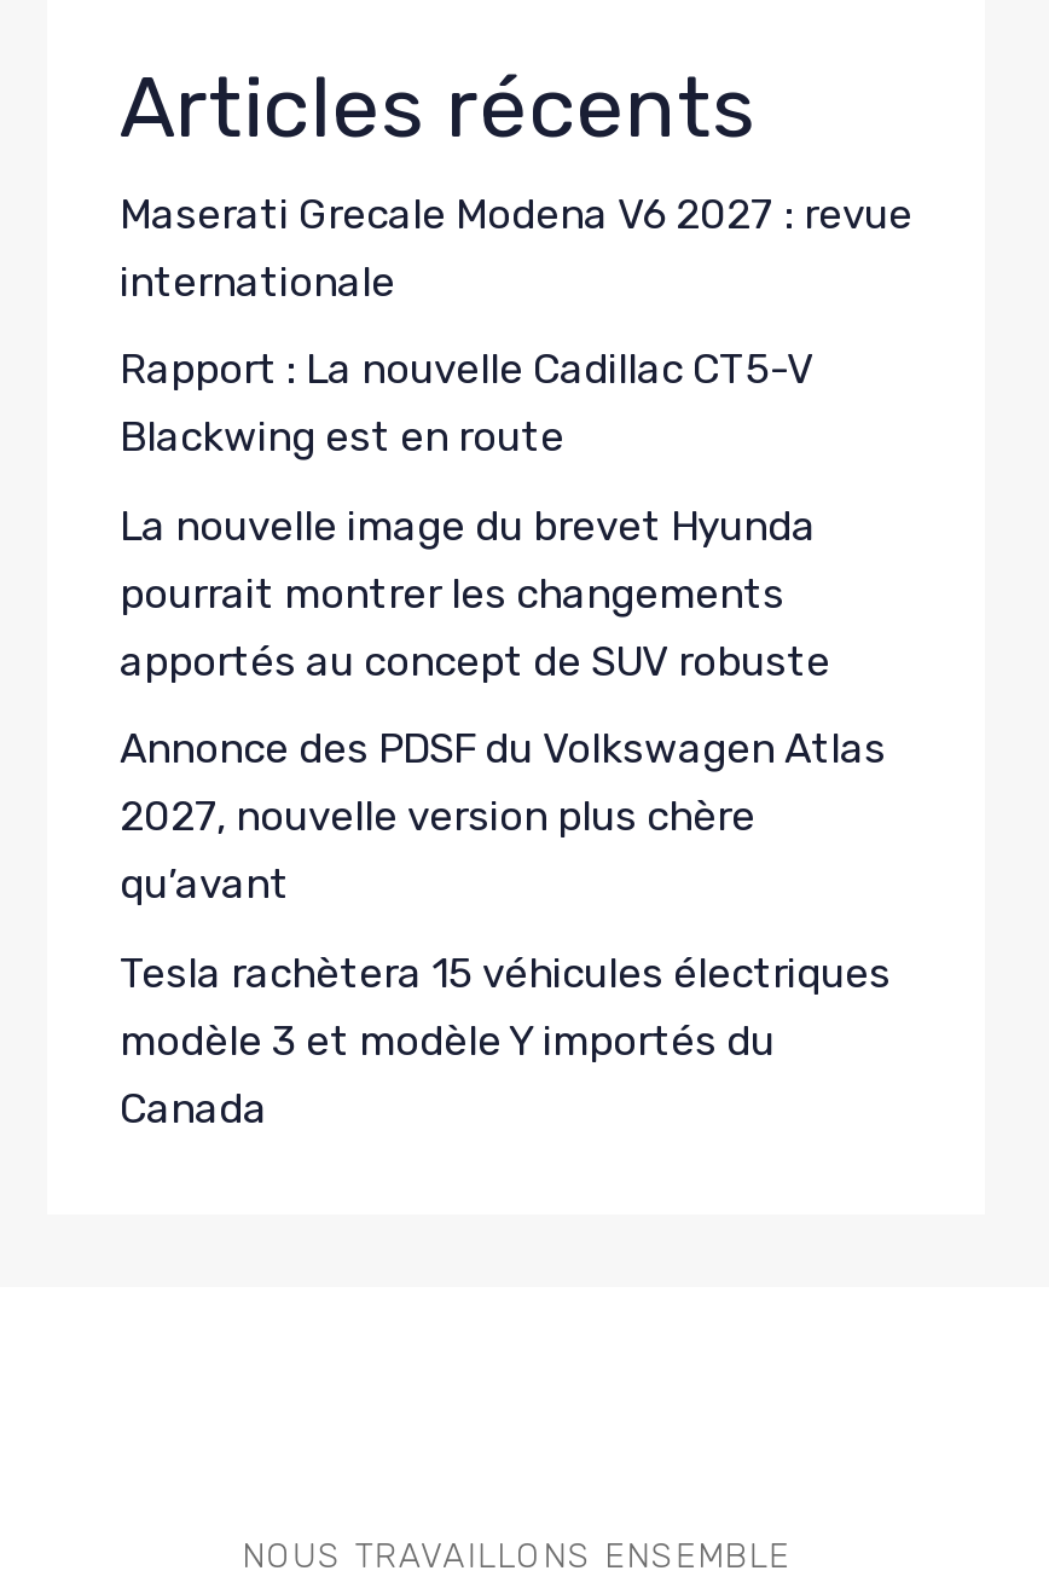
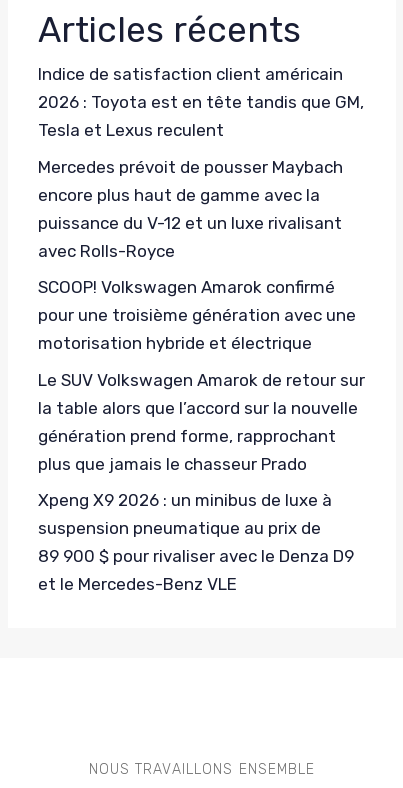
- Maserati Grecale Modena V6 2027 : revue
- internationale
+ Indice de satisfaction client américain
+ 2026 : Toyota est en tête tandis que GM,
+ Tesla et Lexus reculent

- Rapport : La nouvelle Cadillac CT5-V
- Blackwing est en route
+ Mercedes prévoit de pousser Maybach
+ encore plus haut de gamme avec la
+ puissance du V-12 et un luxe rivalisant
+ avec Rolls-Royce

- La nouvelle image du brevet Hyunda
- pourrait montrer les changements
- apportés au concept de SUV robuste
+ SCOOP! Volkswagen Amarok confirmé
+ pour une troisième génération avec une
+ motorisation hybride et électrique

- Annonce des PDSF du Volkswagen Atlas
- 2027, nouvelle version plus chère
- qu’avant
+ Le SUV Volkswagen Amarok de retour sur
+ la table alors que l’accord sur la nouvelle
+ génération prend forme, rapprochant
+ plus que jamais le chasseur Prado

- Tesla rachètera 15 véhicules électriques
- modèle 3 et modèle Y importés du
- Canada
+ Xpeng X9 2026 : un minibus de luxe à
+ suspension pneumatique au prix de
+ 89 900 $ pour rivaliser avec le Denza D9
+ et le Mercedes-Benz VLE
